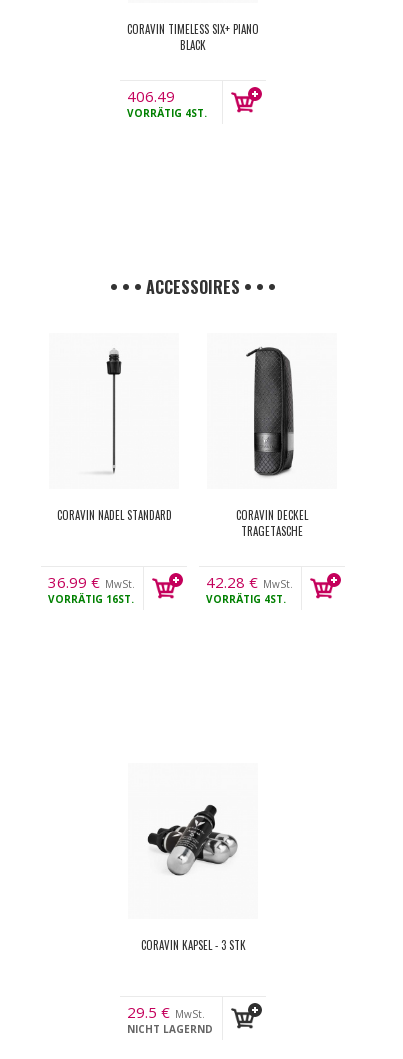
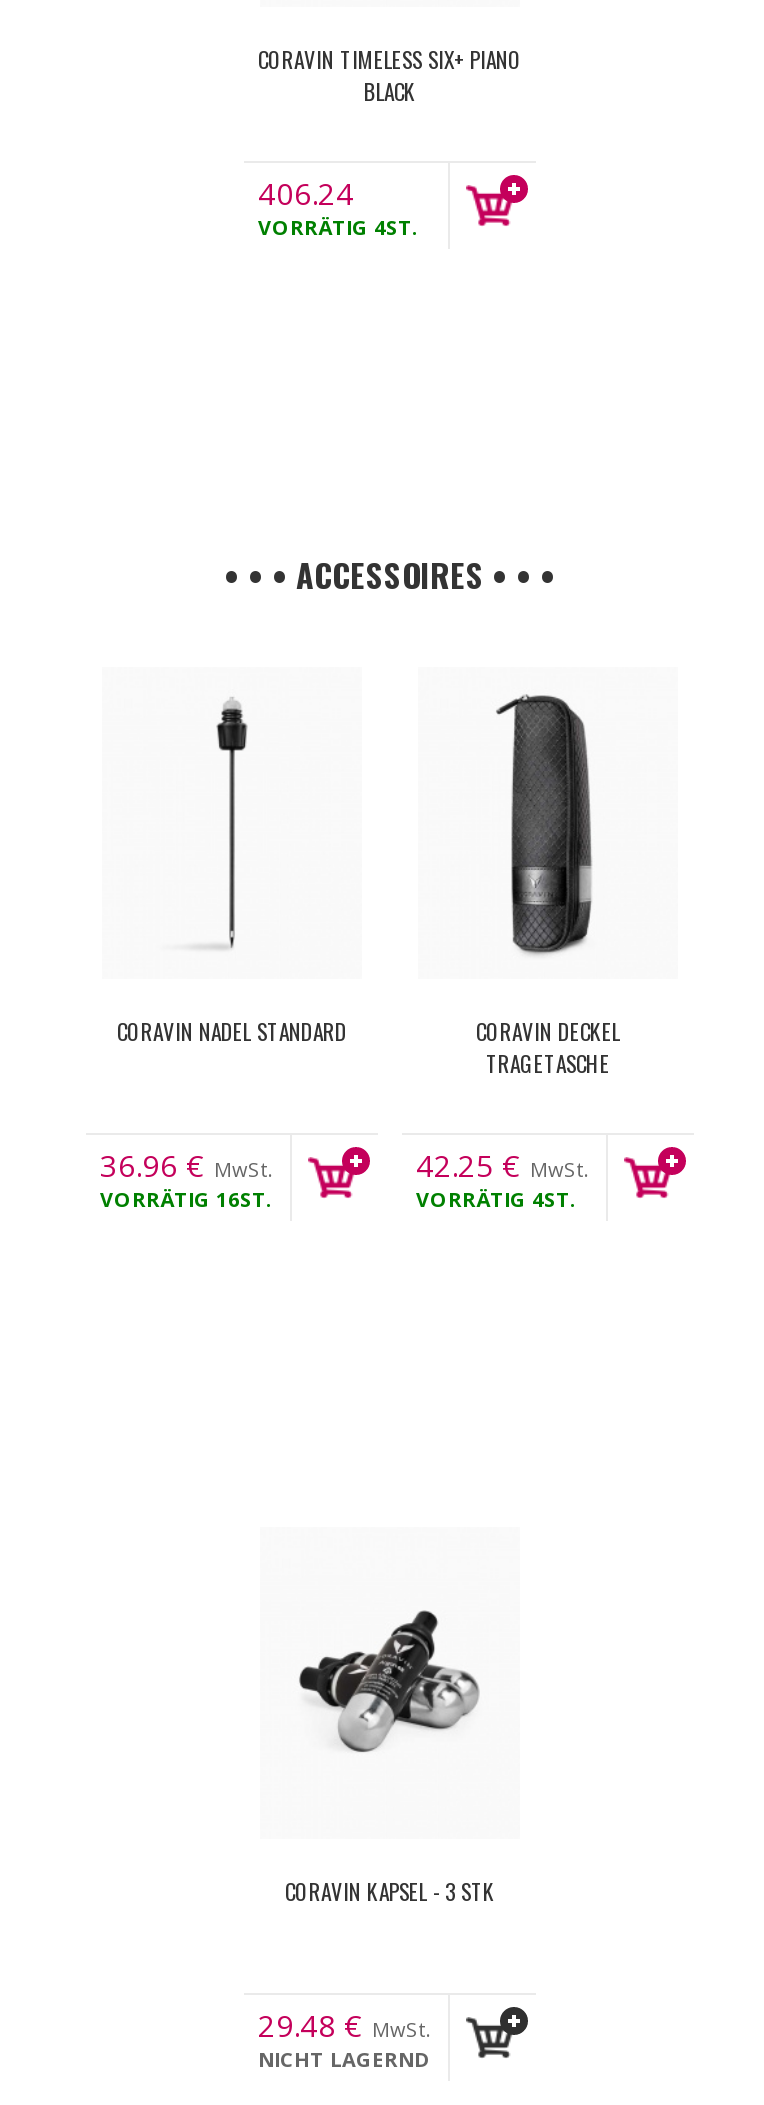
- 406.49
+ 406.24

- 36.99 € MwSt.
+ 36.96 € MwSt.

- 42.28 € MwSt.
+ 42.25 € MwSt.

- 29.5 € MwSt.
+ 29.48 € MwSt.
